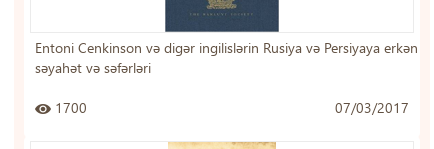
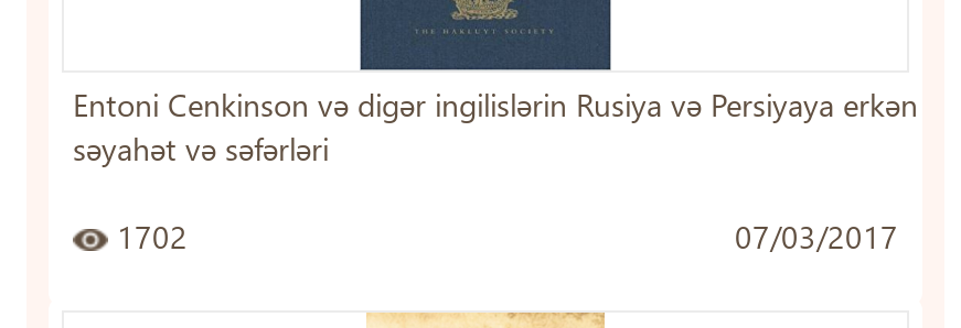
- 1700
+ 1702
